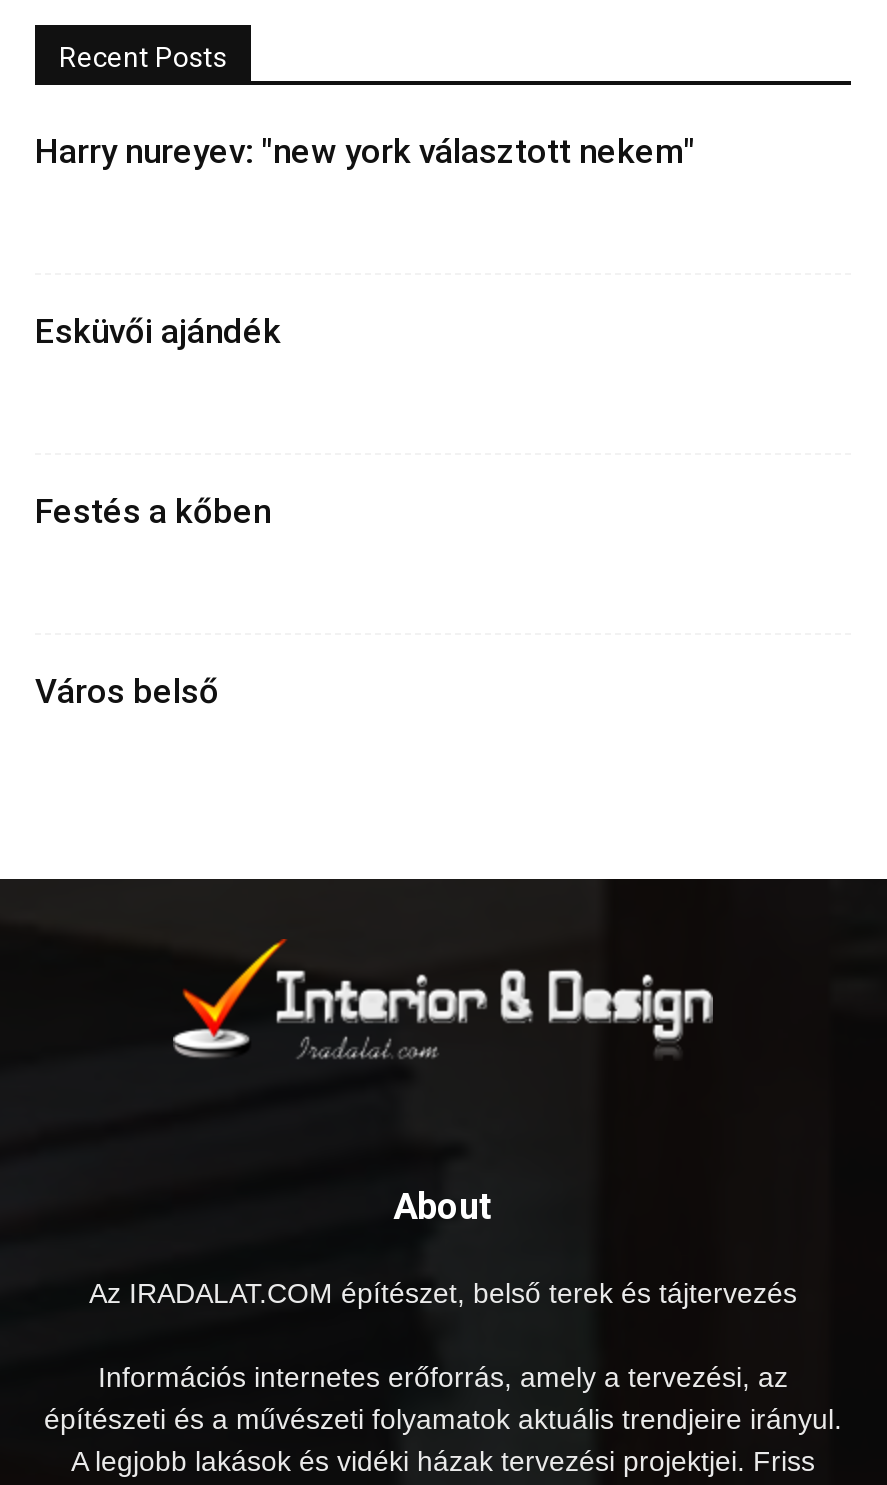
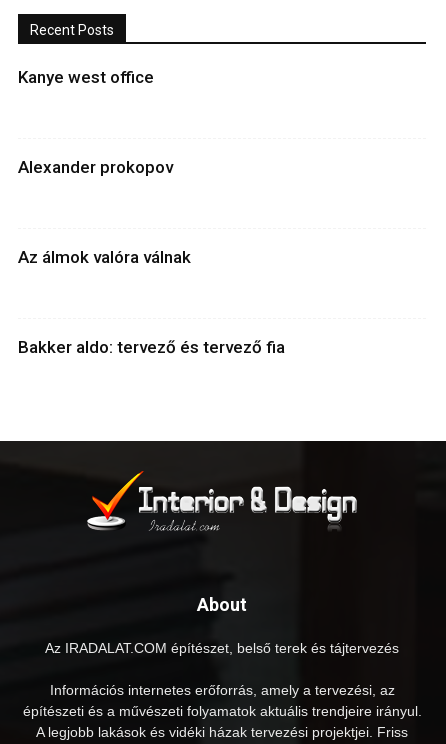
- Harry nureyev: "new york választott nekem"
+ Kanye west office

- Esküvői ajándék
+ Alexander prokopov

- Festés a kőben
+ Az álmok valóra válnak

- Város belső
+ Bakker aldo: tervező és tervező fia
